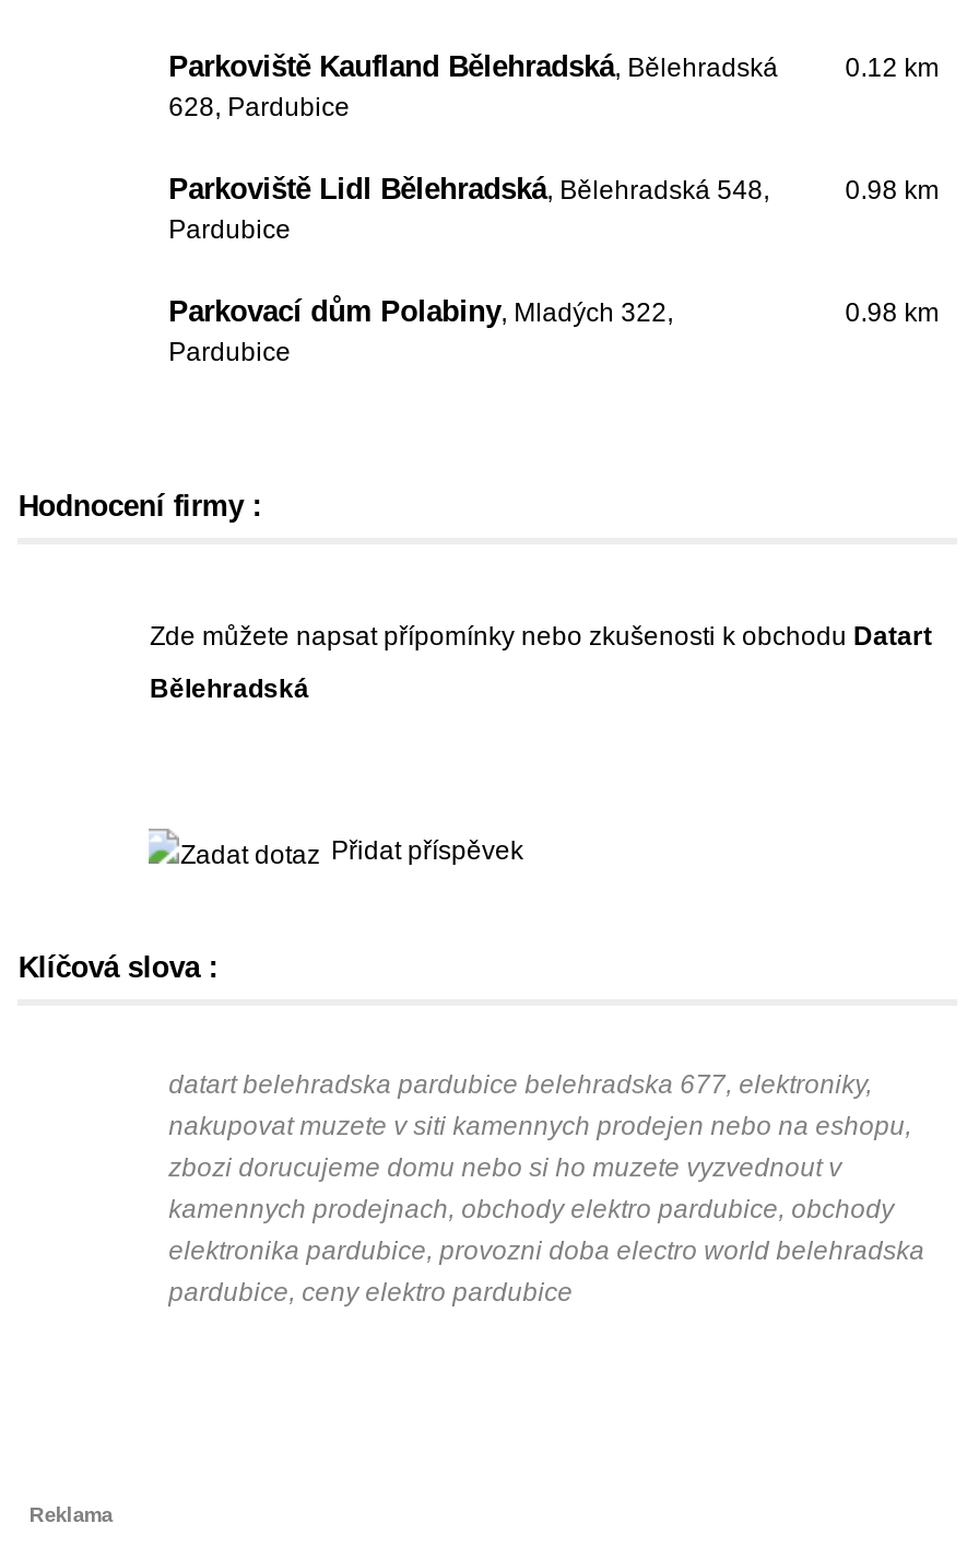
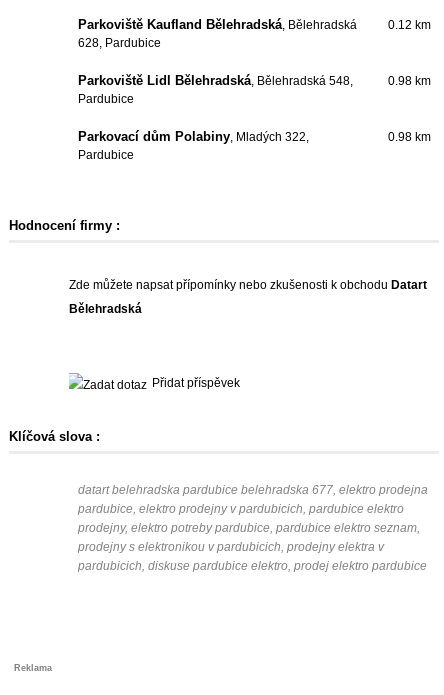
- datart belehradska pardubice belehradska 677, elektroniky,
- nakupovat muzete v siti kamennych prodejen nebo na eshopu,
- zbozi dorucujeme domu nebo si ho muzete vyzvednout v
- kamennych prodejnach, obchody elektro pardubice, obchody
- elektronika pardubice, provozni doba electro world belehradska
- pardubice, ceny elektro pardubice
+ datart belehradska pardubice belehradska 677, elektro prodejna
+ pardubice, elektro prodejny v pardubicich, pardubice elektro
+ prodejny, elektro potreby pardubice, pardubice elektro seznam,
+ prodejny s elektronikou v pardubicich, prodejny elektra v
+ pardubicich, diskuse pardubice elektro, prodej elektro pardubice
